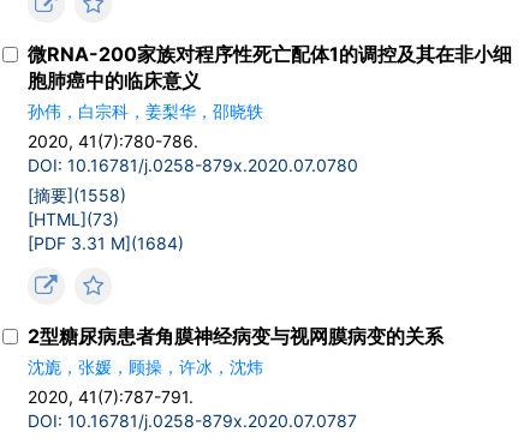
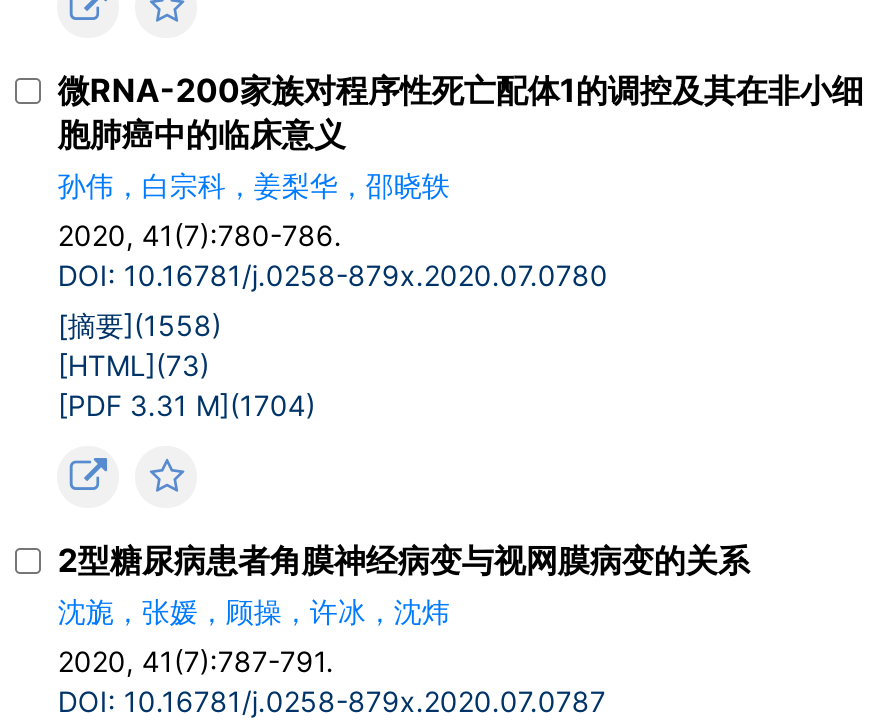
- [PDF 3.31 M](1684)
+ [PDF 3.31 M](1704)
